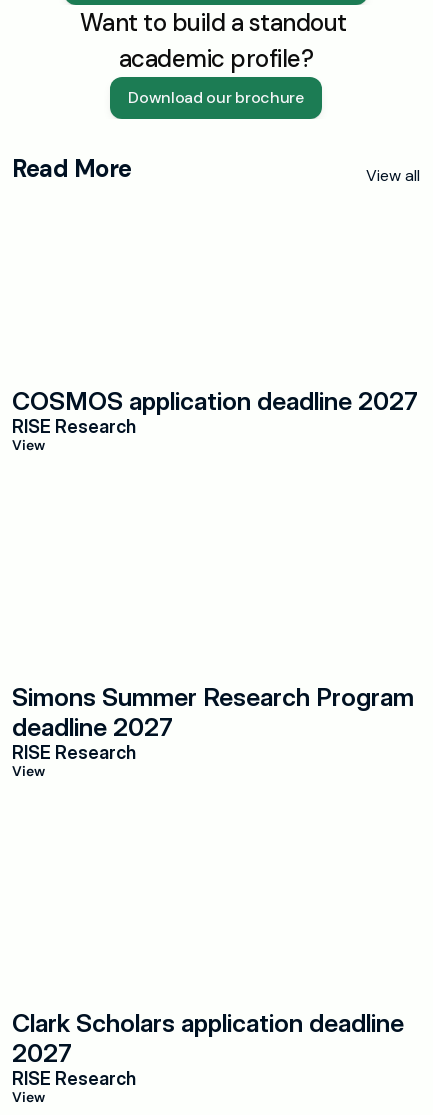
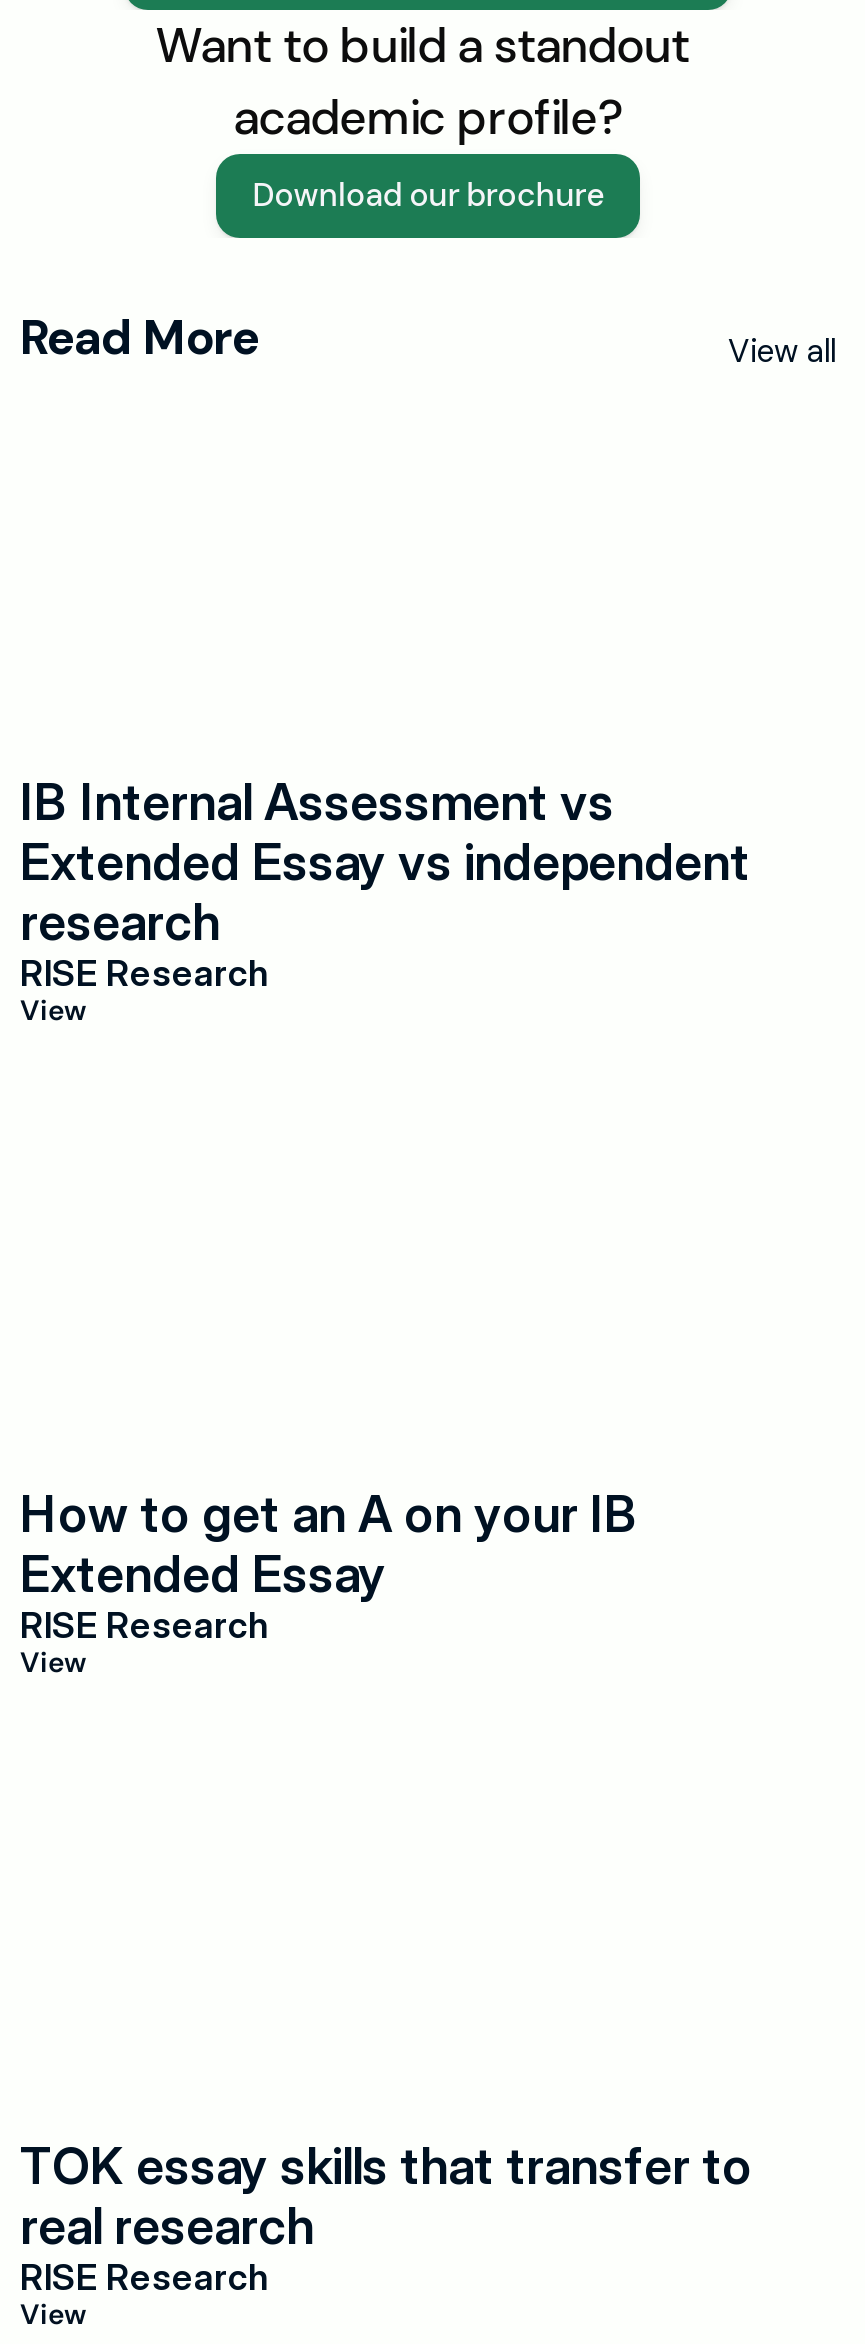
- COSMOS application deadline 2027
+ IB Internal Assessment vs
+ Extended Essay vs independent
+ research

- Simons Summer Research Program
- deadline 2027
+ How to get an A on your IB
+ Extended Essay

- Clark Scholars application deadline
- 2027
+ TOK essay skills that transfer to
+ real research
